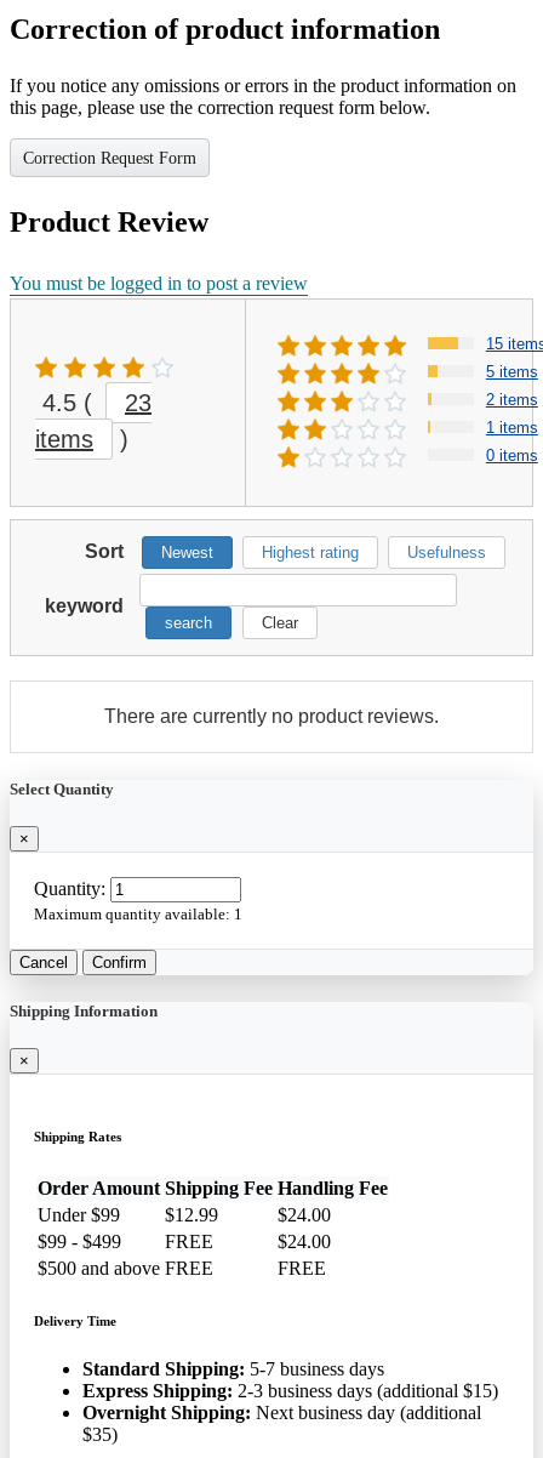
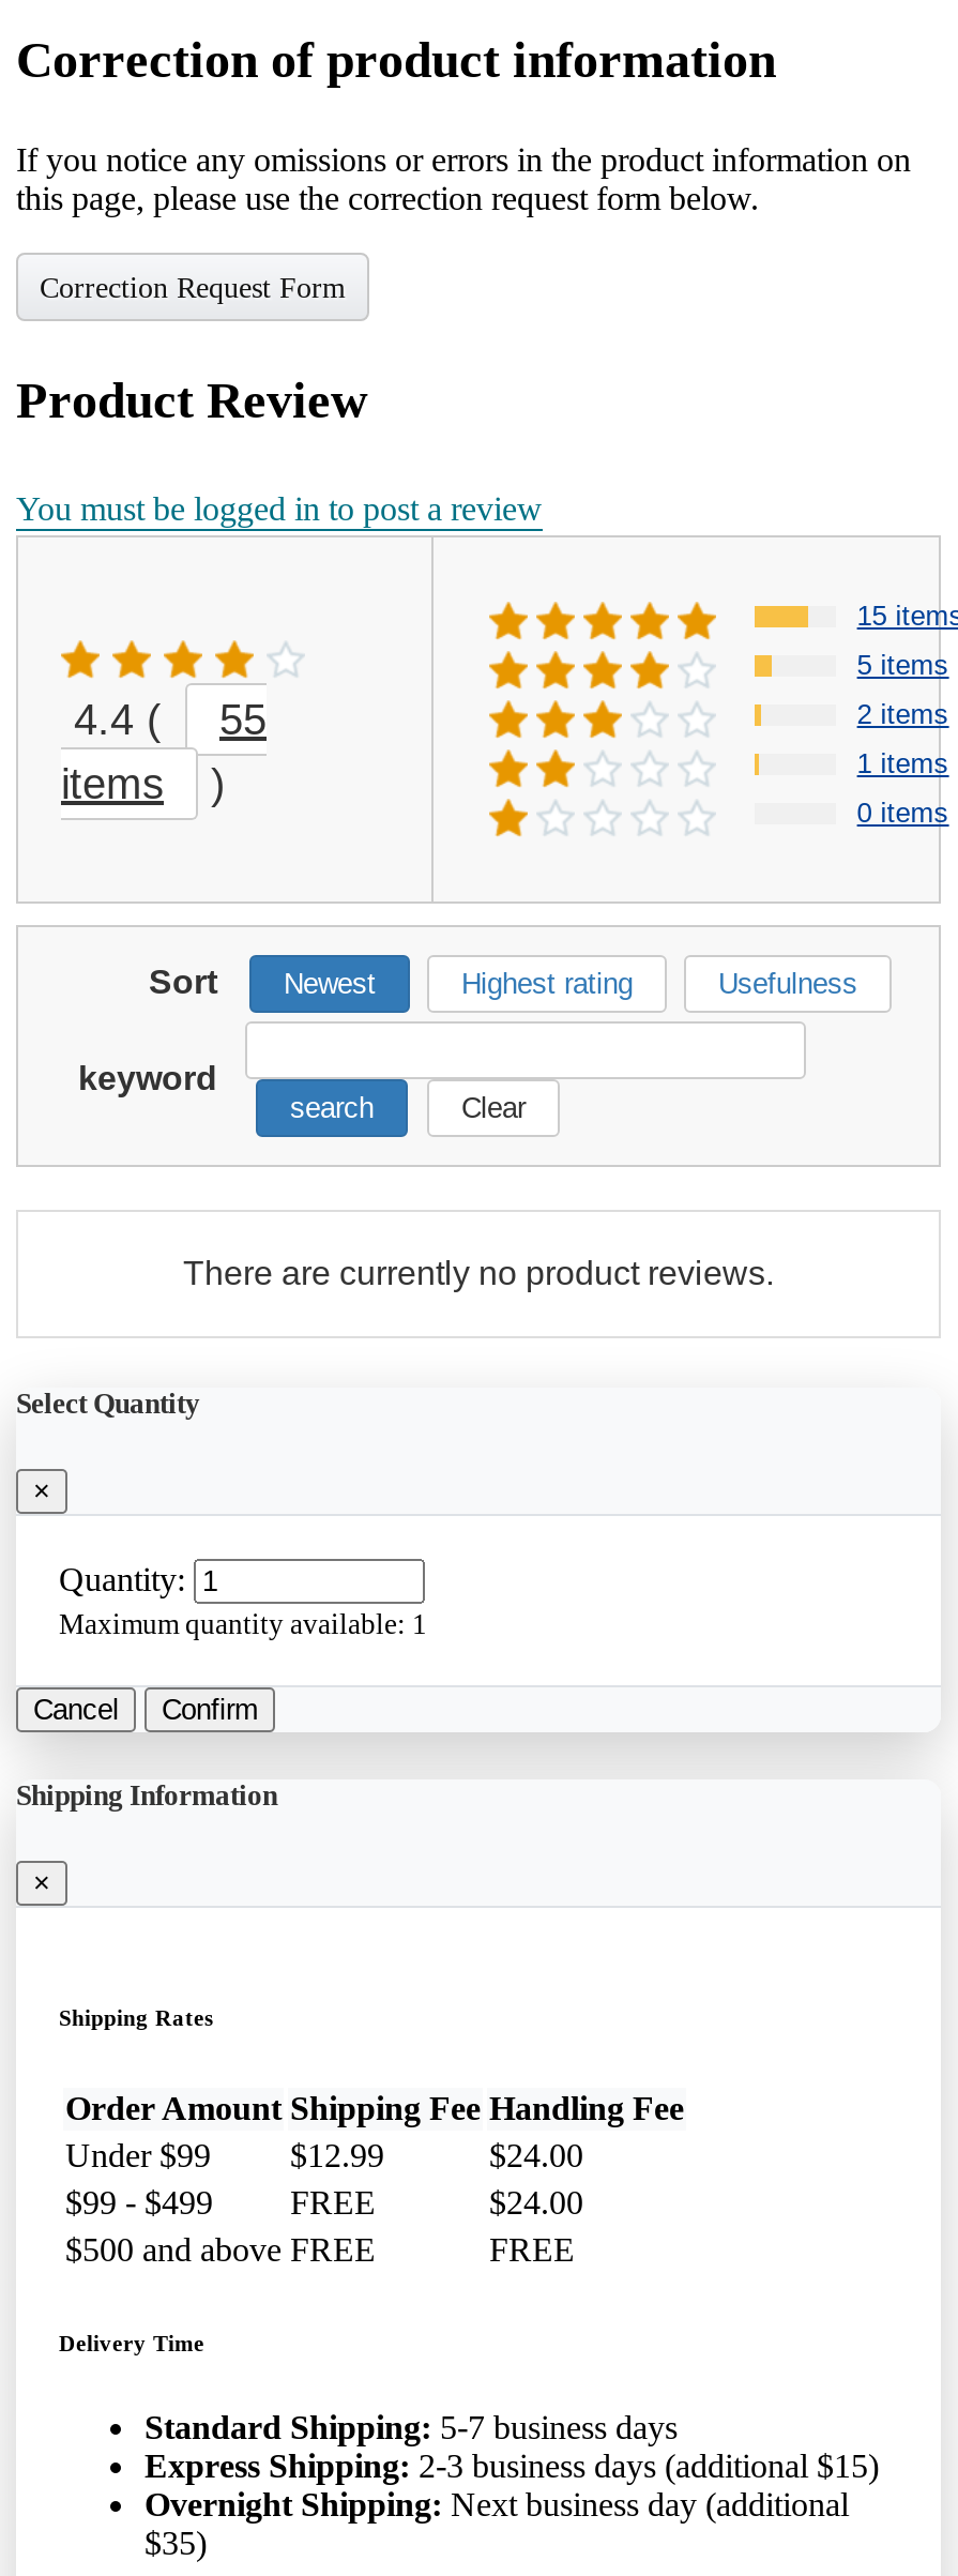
- 4.5 (
+ 4.4 (

- 23
+ 55
